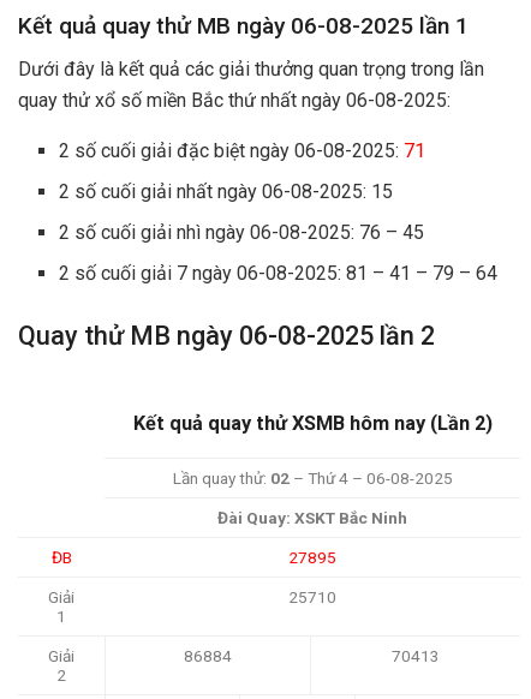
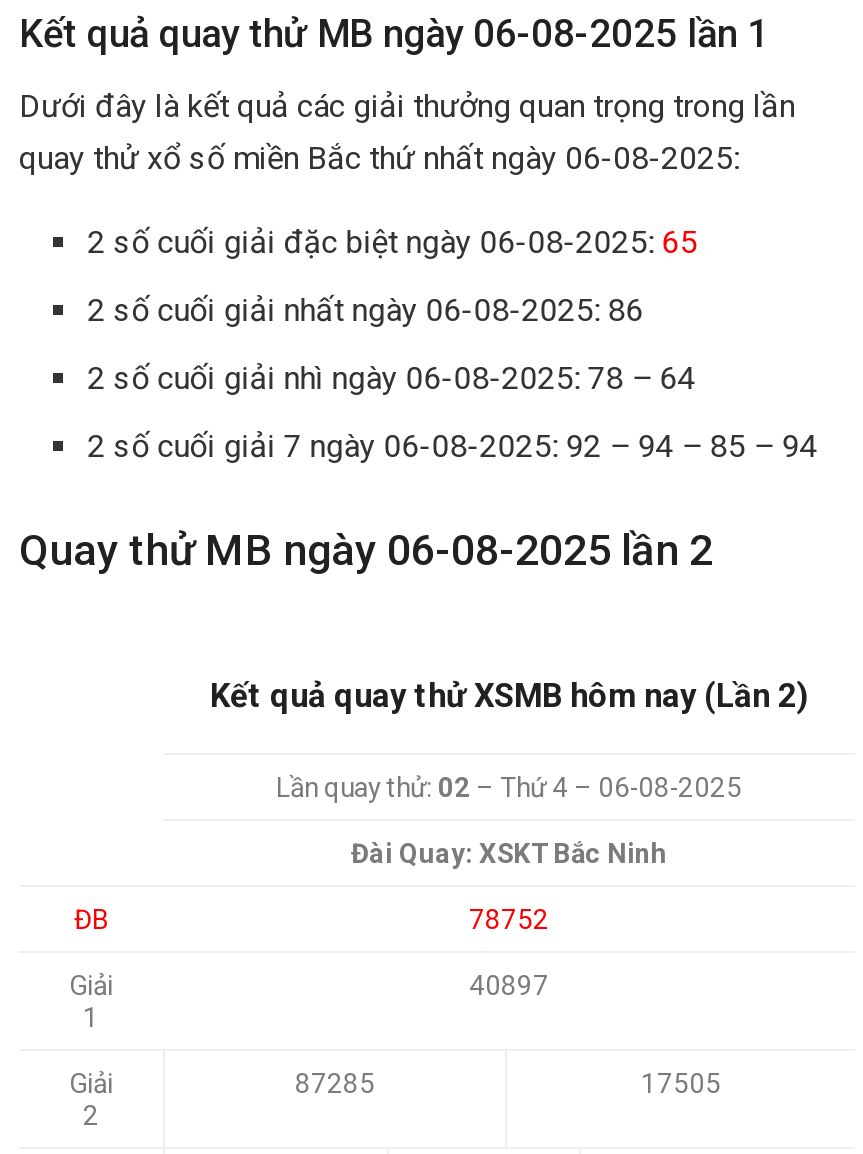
- 2 số cuối giải đặc biệt ngày 06-08-2025: 71
+ 2 số cuối giải đặc biệt ngày 06-08-2025: 65

- 2 số cuối giải nhất ngày 06-08-2025: 15
+ 2 số cuối giải nhất ngày 06-08-2025: 86

- 2 số cuối giải nhì ngày 06-08-2025: 76 – 45
+ 2 số cuối giải nhì ngày 06-08-2025: 78 – 64

- 2 số cuối giải 7 ngày 06-08-2025: 81 – 41 – 79 – 64
+ 2 số cuối giải 7 ngày 06-08-2025: 92 – 94 – 85 – 94

- 27895
+ 78752

- 25710
+ 40897

- 86884
+ 87285

- 70413
+ 17505
